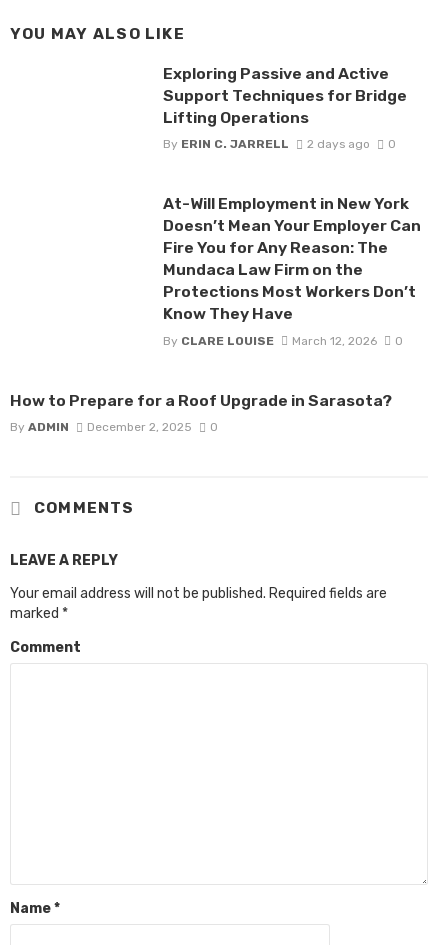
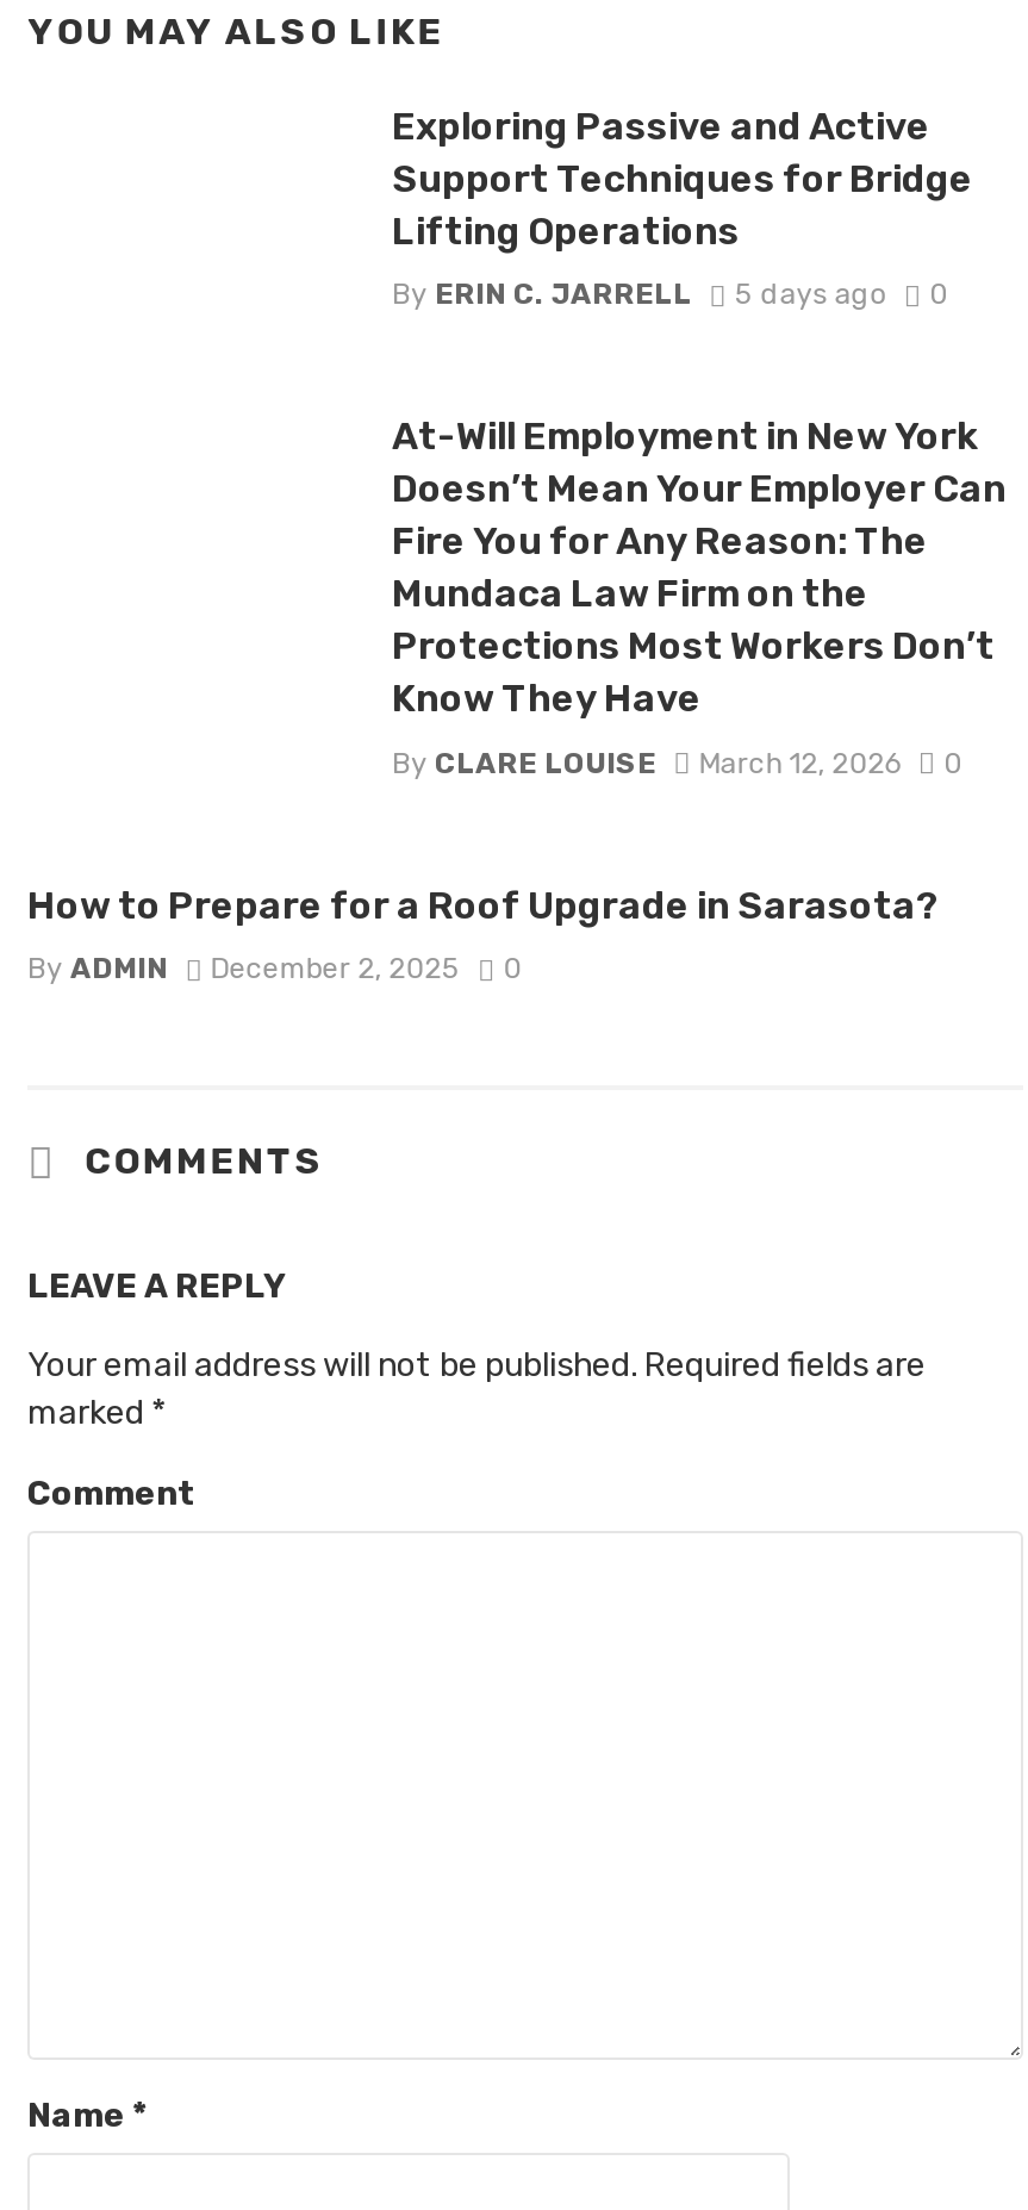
- By ERIN C. JARRELL 2 days ago 0
+ By ERIN C. JARRELL 5 days ago 0
